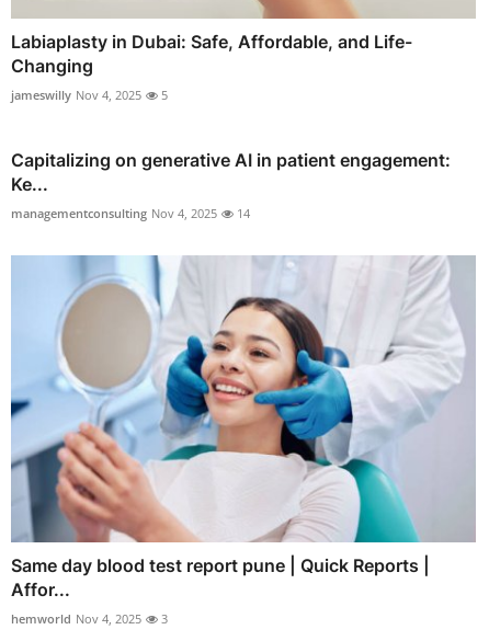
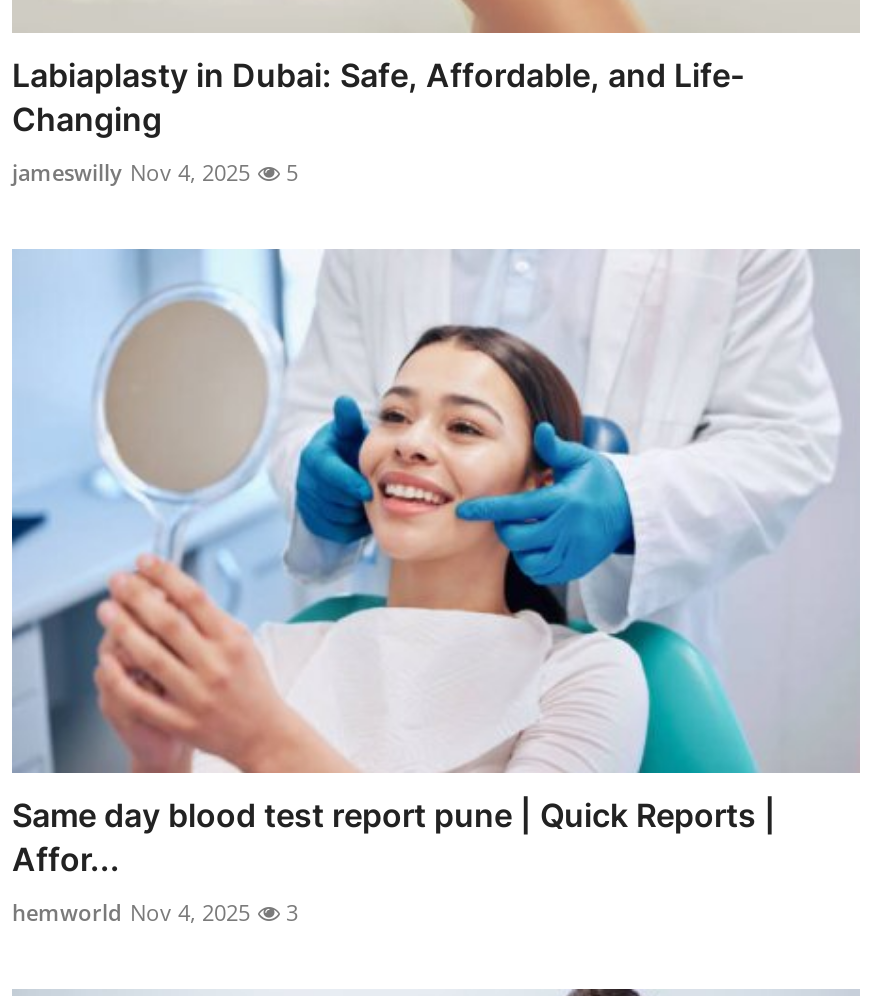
- Capitalizing on generative AI in patient engagement:
- Ke...
- managementconsulting Nov 4, 2025
- 14
